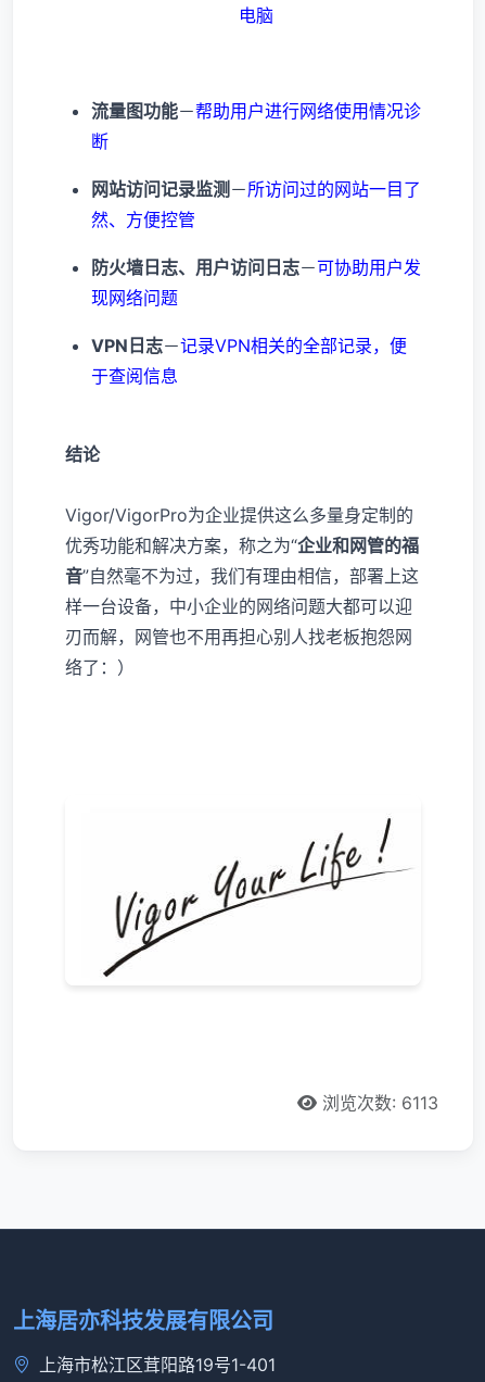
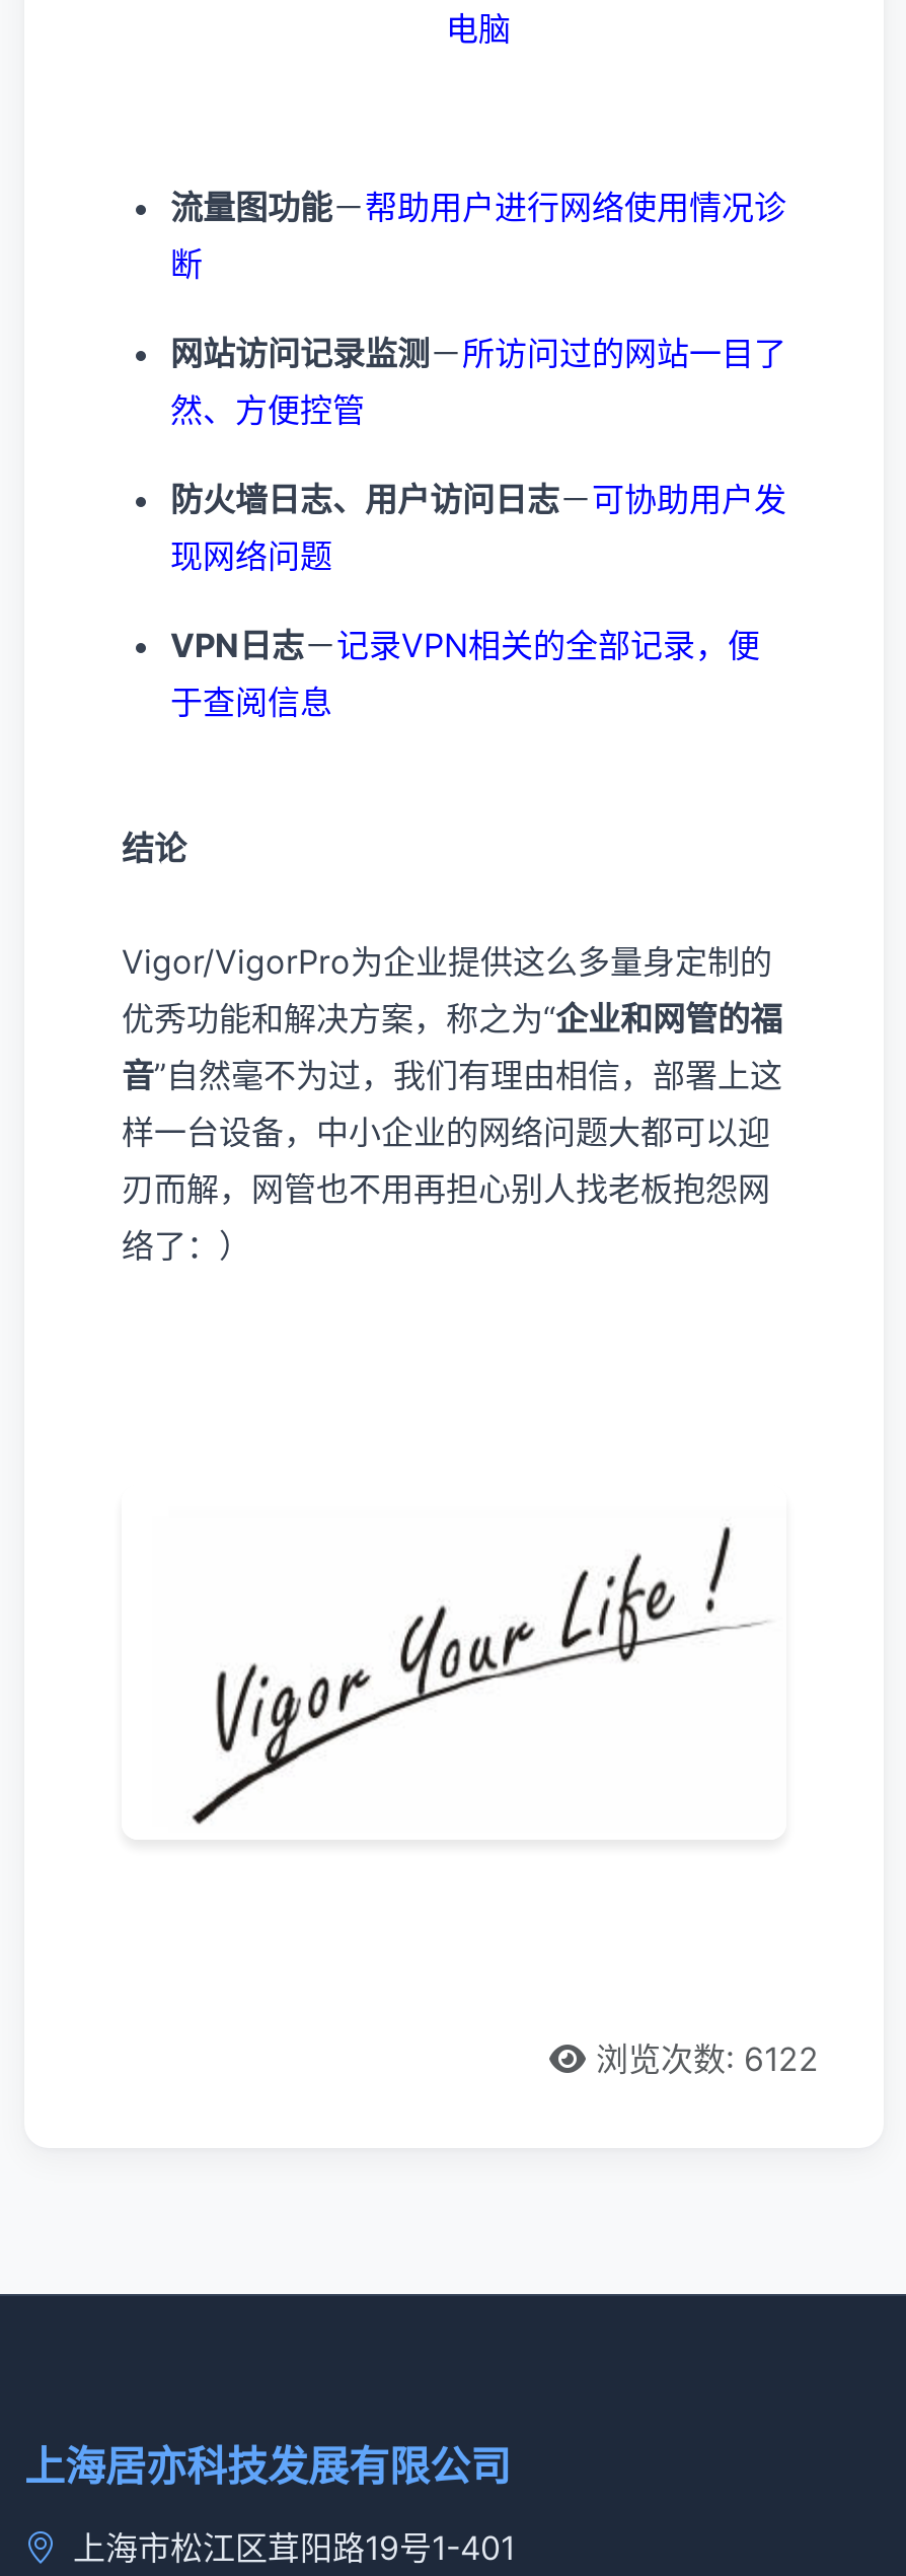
- 浏览次数: 6113
+ 浏览次数: 6122
